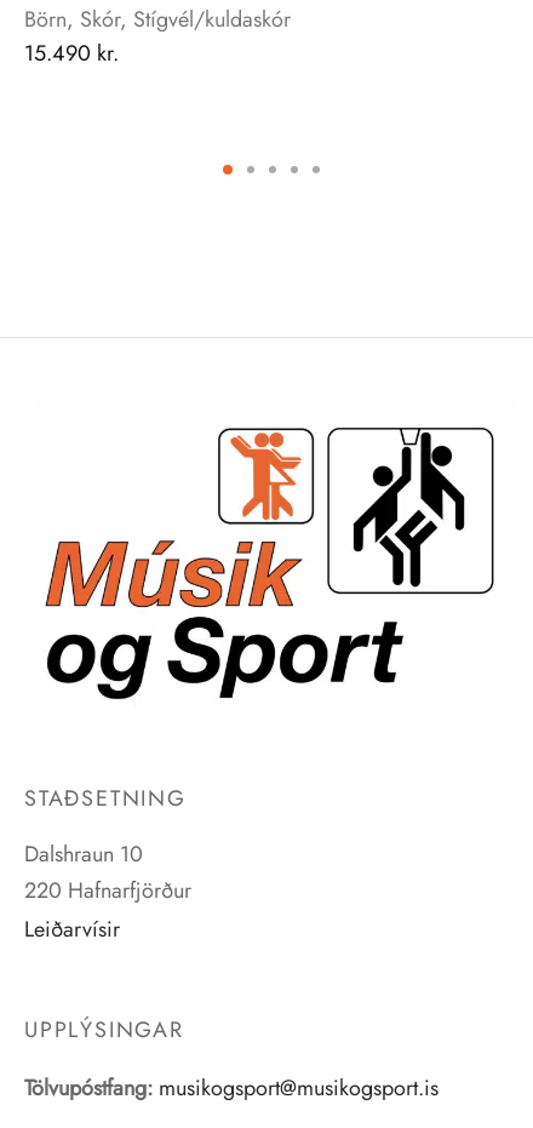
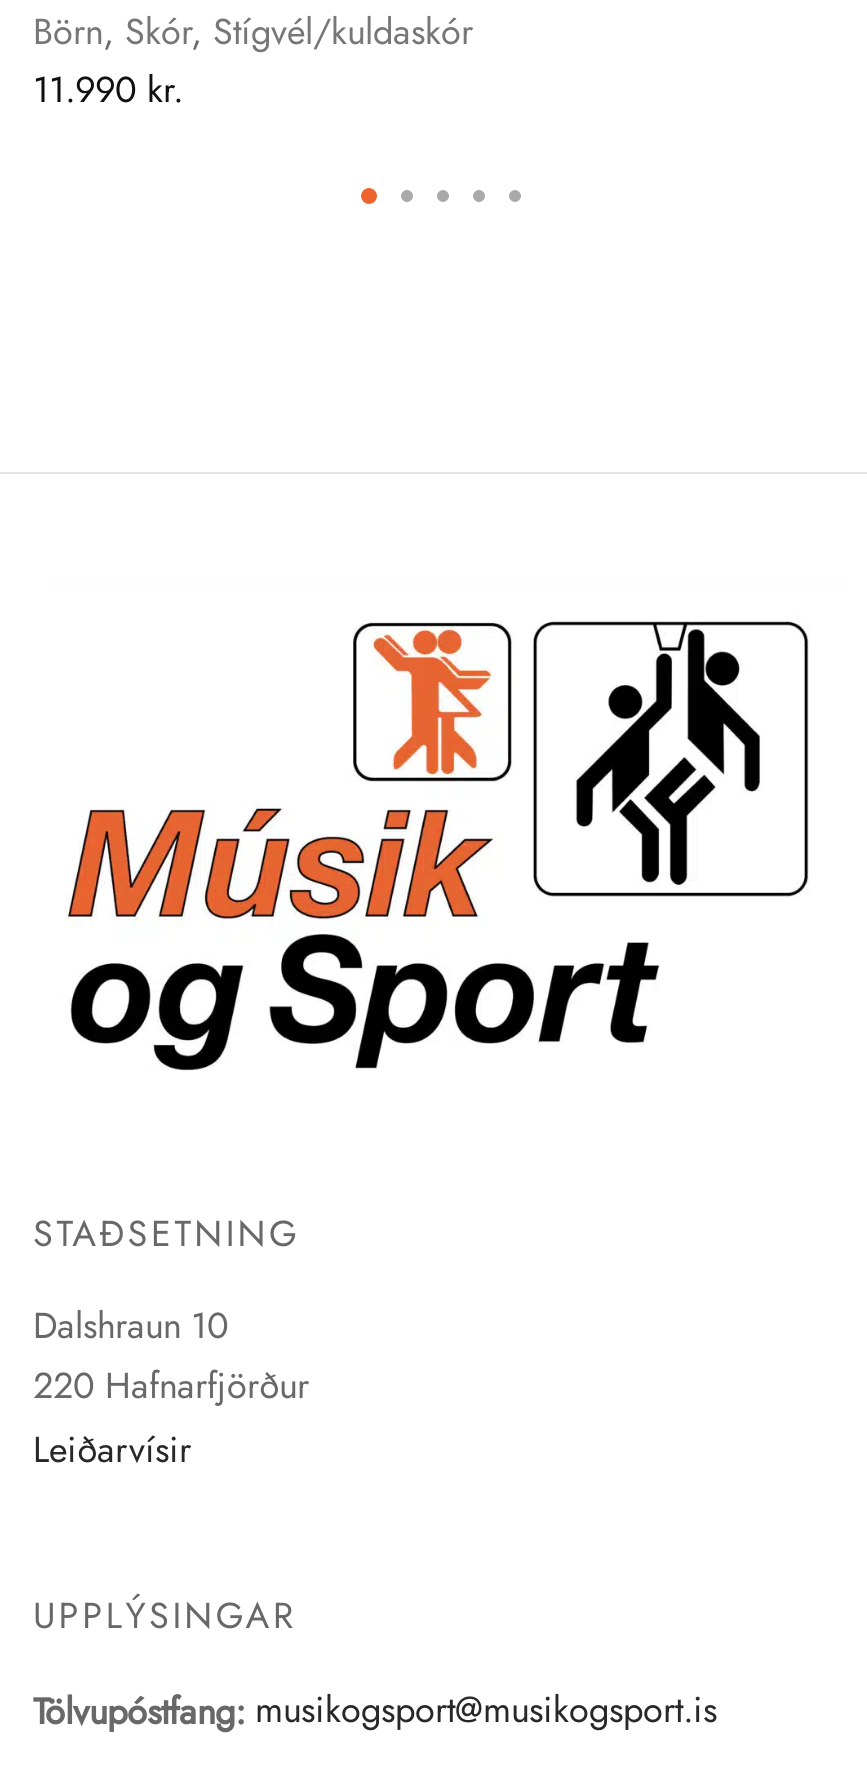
- 15.490 kr.
+ 11.990 kr.
